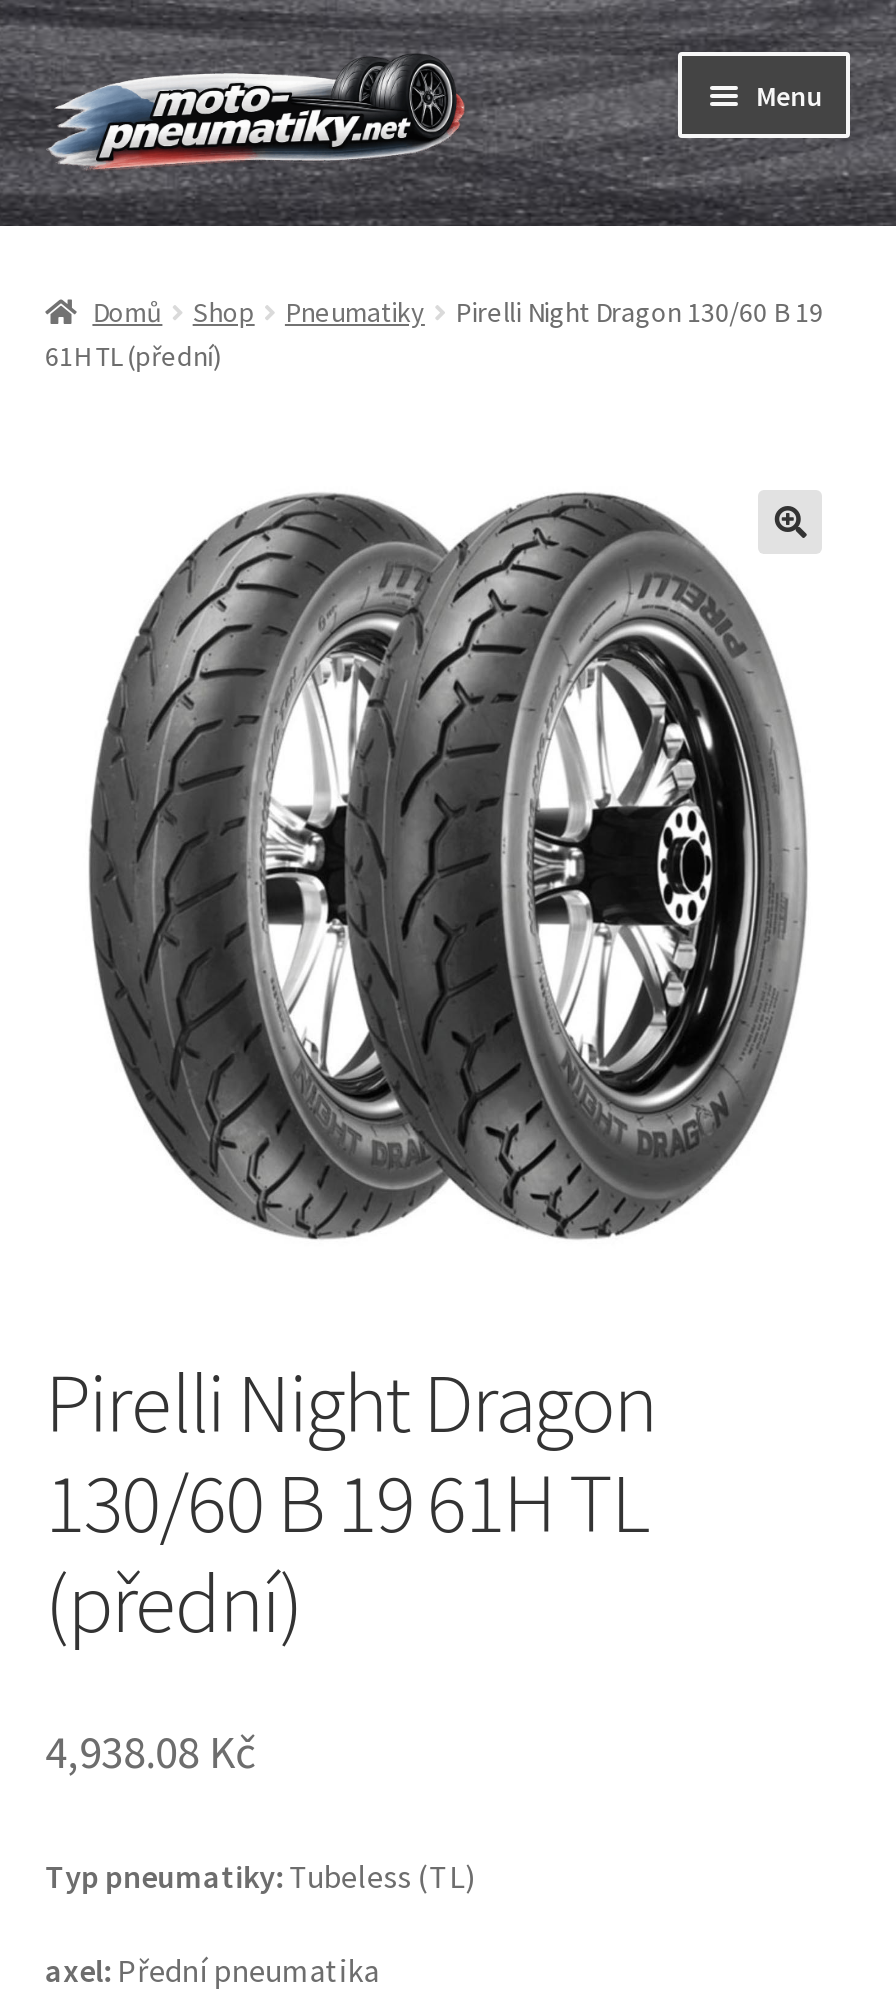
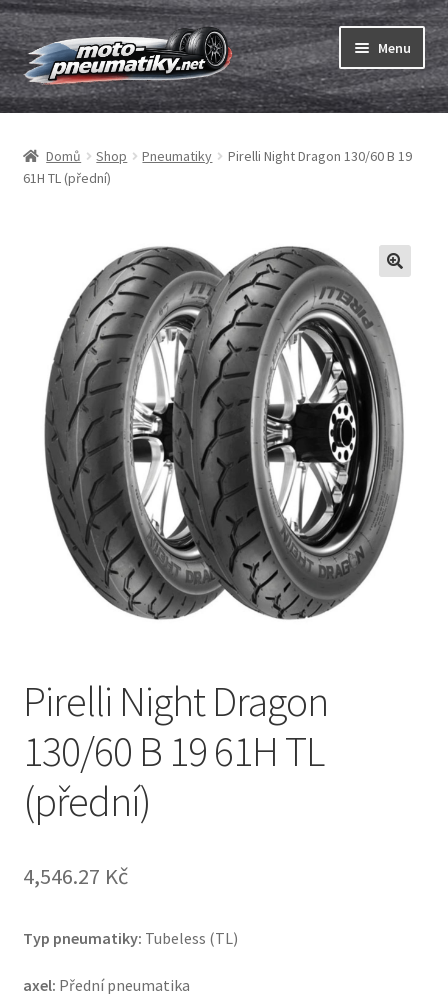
- 4,938.08 Kč
+ 4,546.27 Kč
